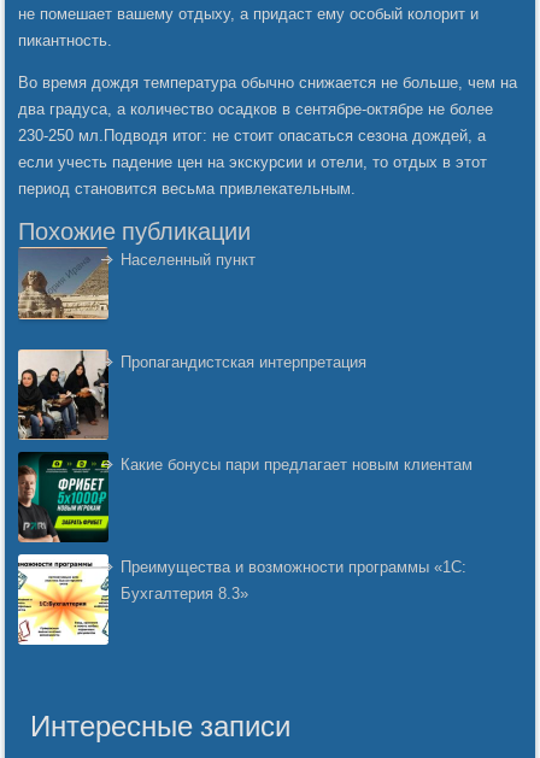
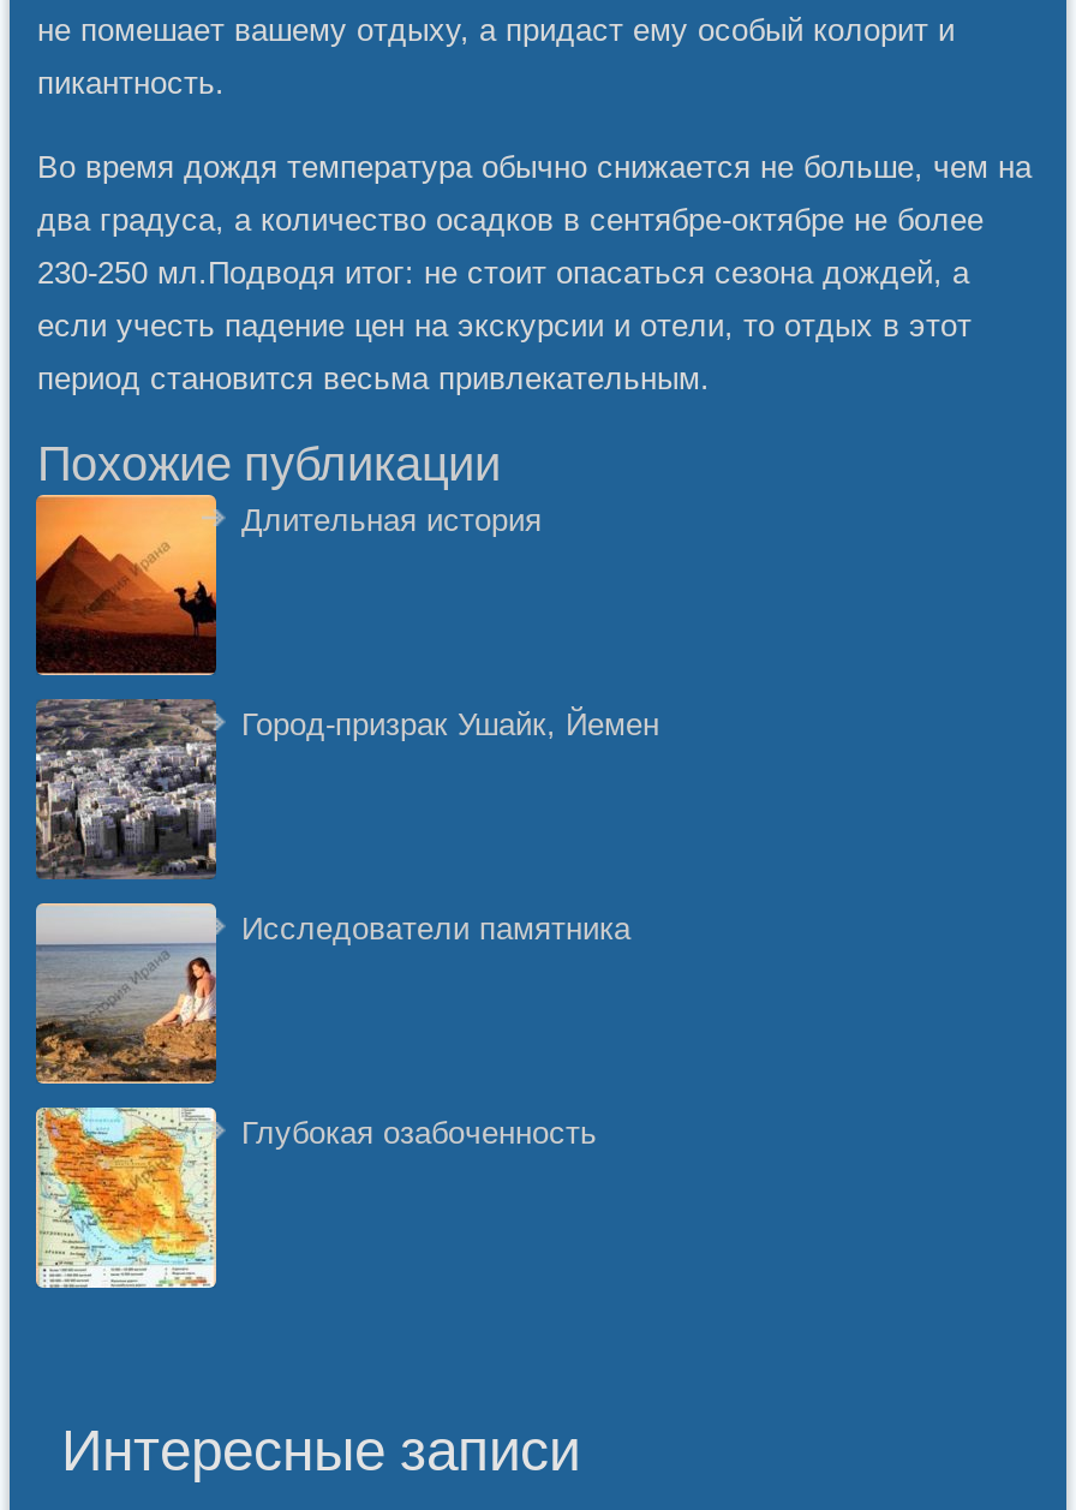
- [image]
- Населенный пункт
+ [image]
+ Длительная история

- [image]
- Пропагандистская интерпретация
+ [image]
+ Город-призрак Ушайк, Йемен

- [image]
- Какие бонусы пари предлагает новым клиентам
+ [image]
+ Исследователи памятника

- [image]
- Преимущества и возможности программы «1С:
- Бухгалтерия 8.3»
+ [image]
+ Глубокая озабоченность
